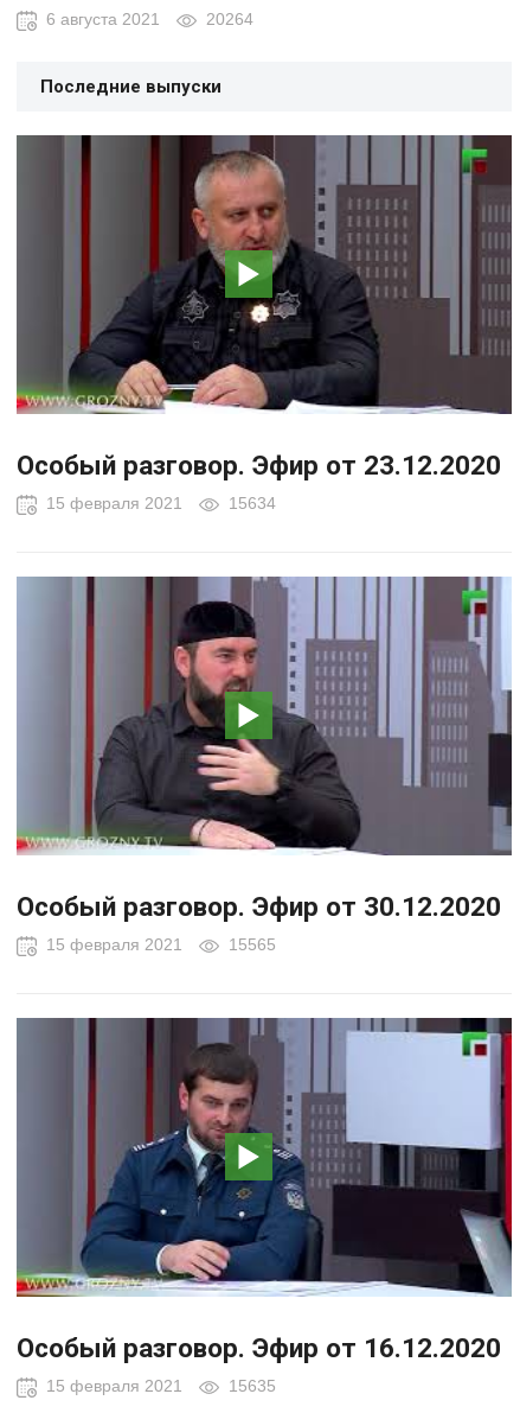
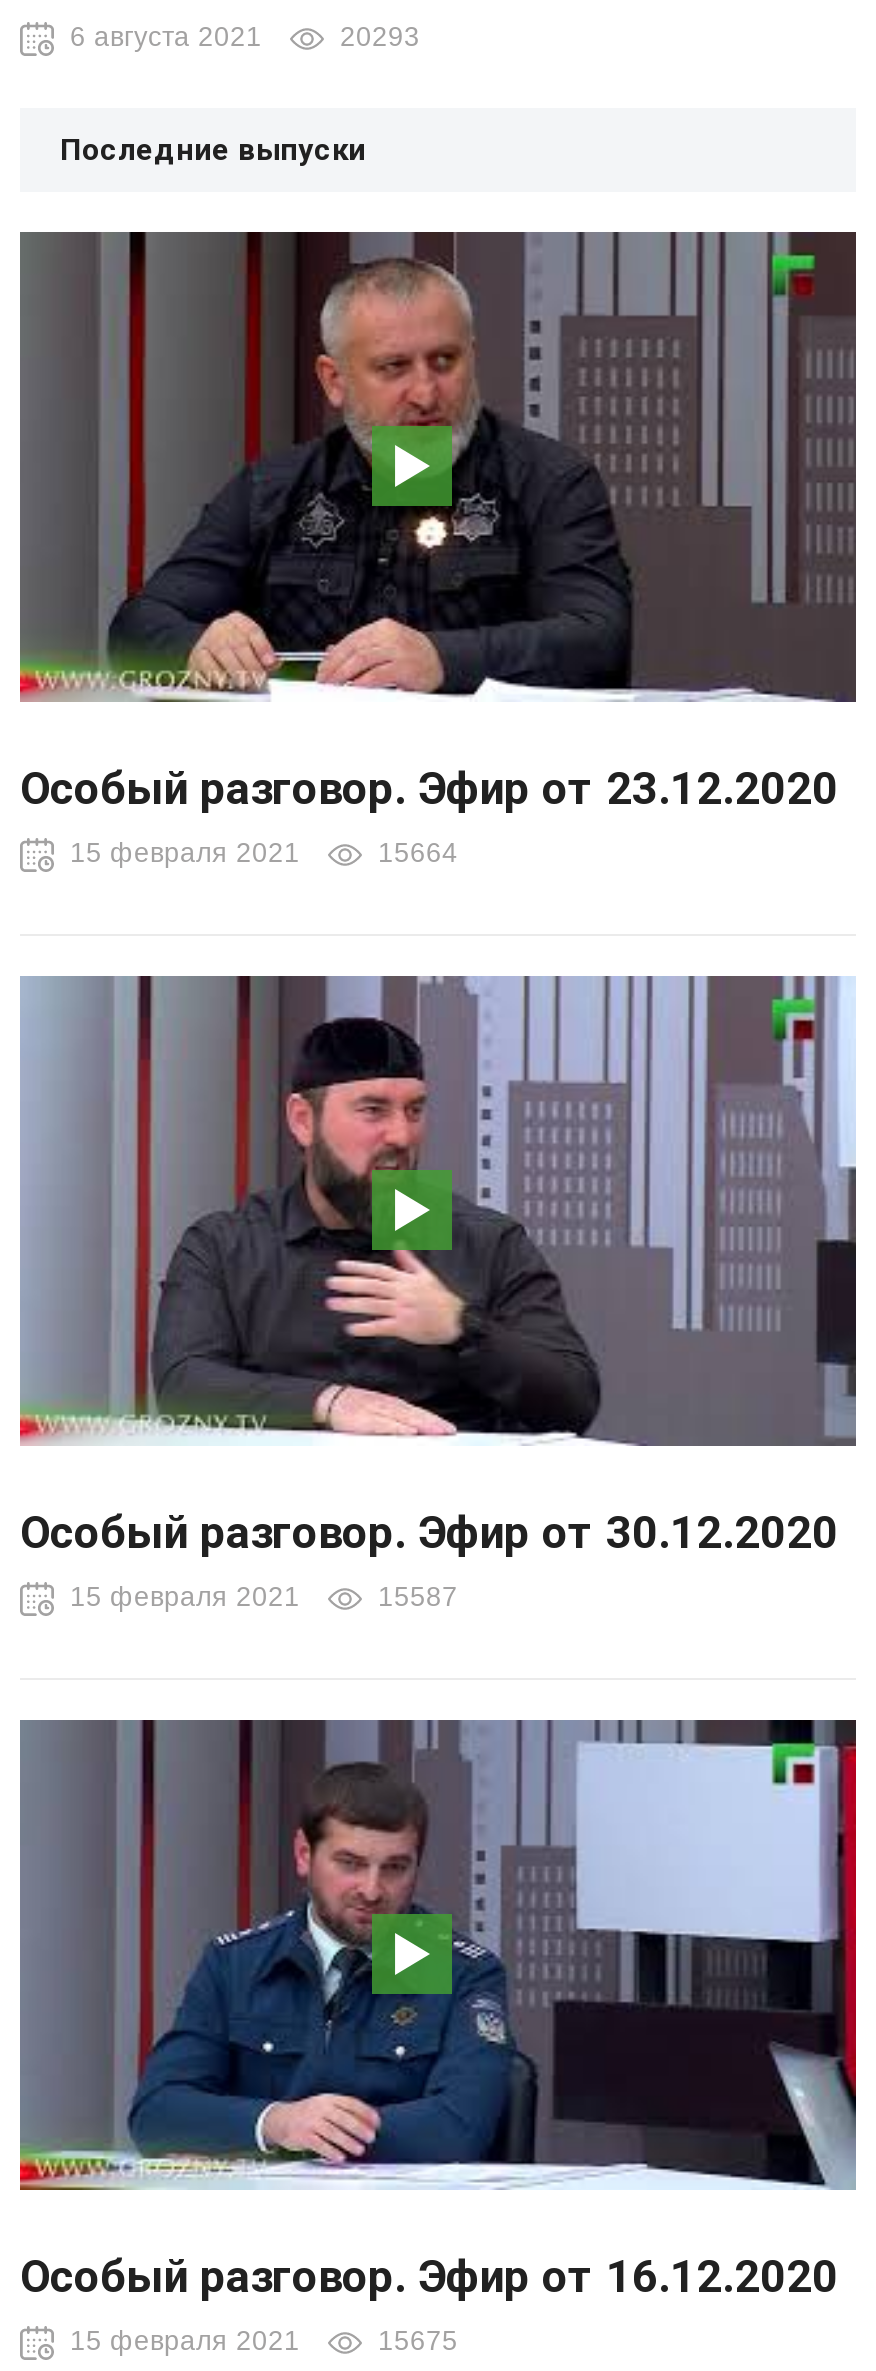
- 20264
+ 20293

- 15634
+ 15664

- 15565
+ 15587

- 15635
+ 15675
